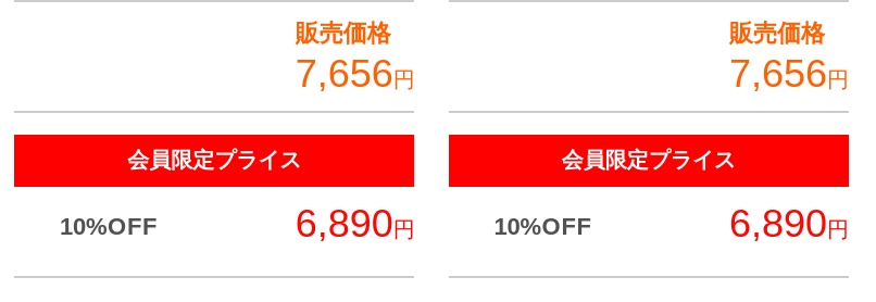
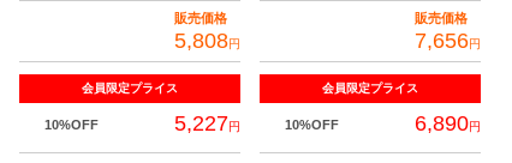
- 7,656円
+ 5,808円

- 6,890円
+ 5,227円
